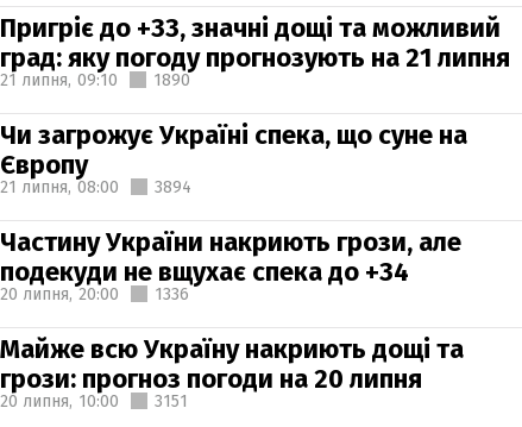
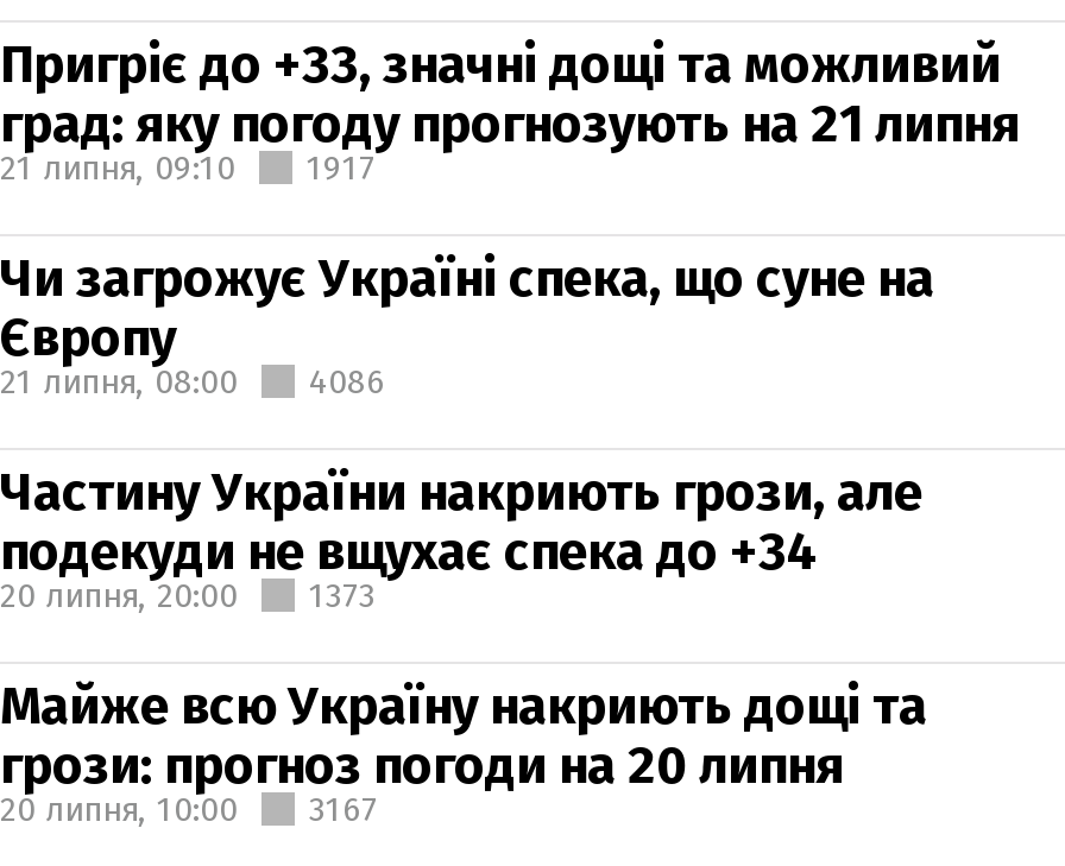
- 1890
+ 1917

- 21 липня, 08:00 3894
+ 21 липня, 08:00 4086

- 20 липня, 20:00 1336
+ 20 липня, 20:00 1373

- 20 липня, 10:00 3151
+ 20 липня, 10:00 3167
